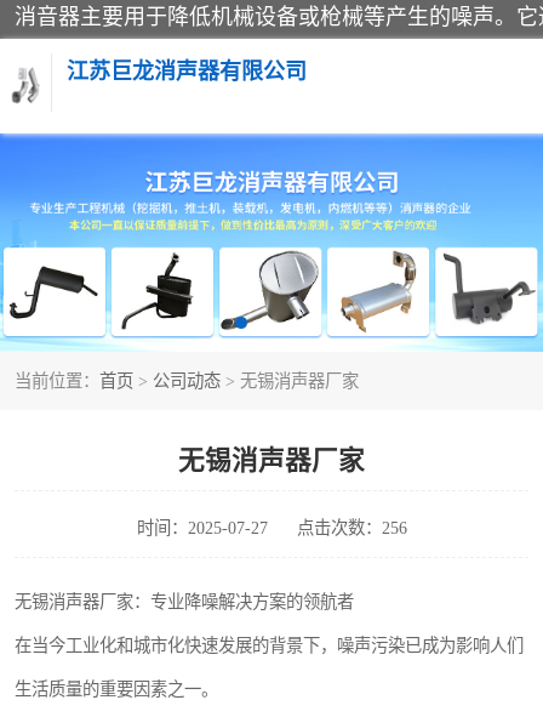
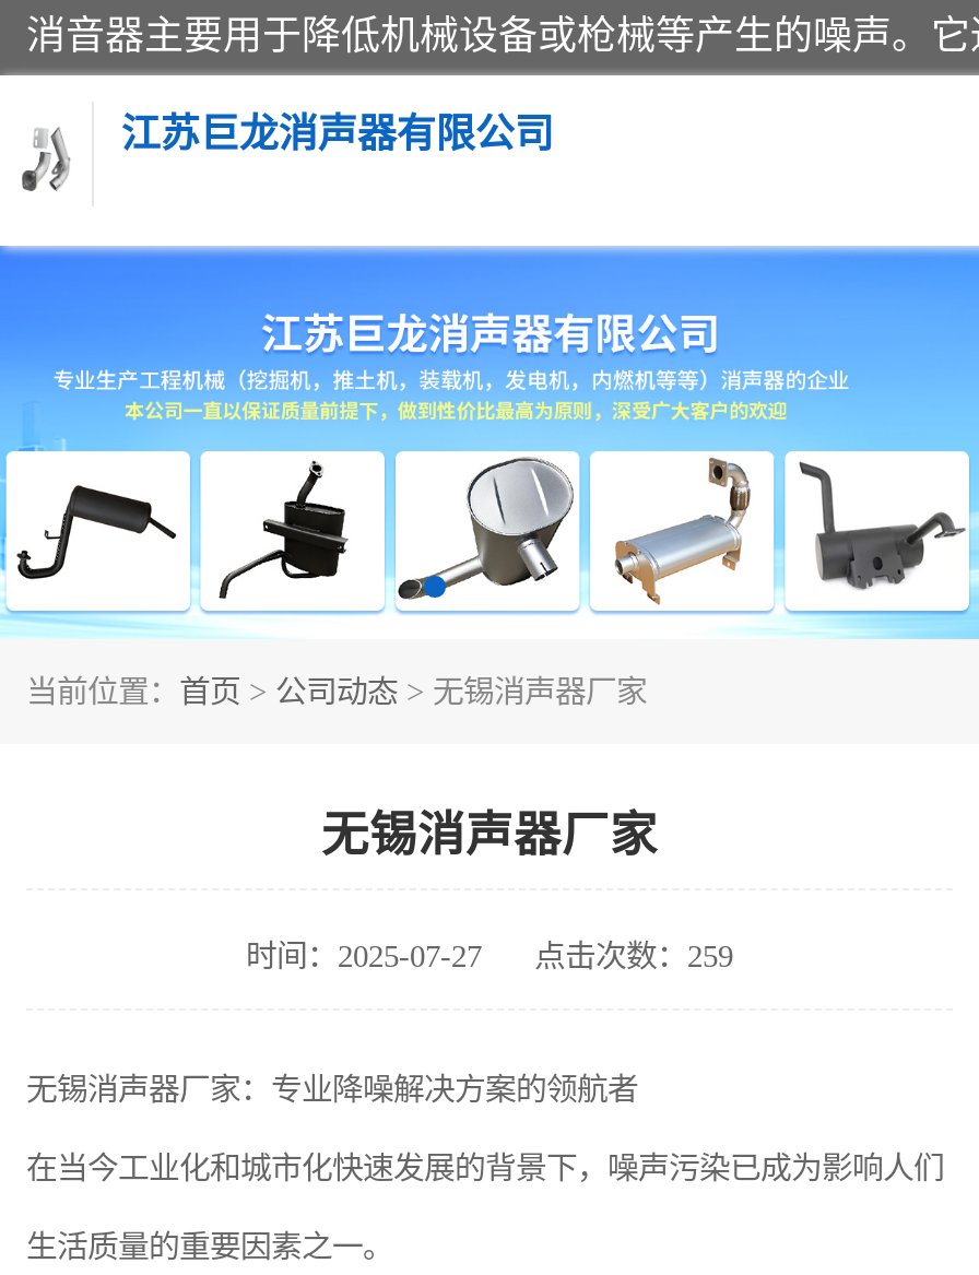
- 时间：2025-07-27 点击次数：256
+ 时间：2025-07-27 点击次数：259
